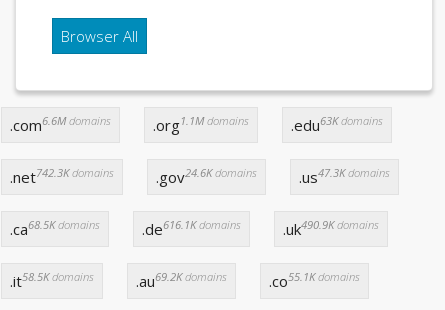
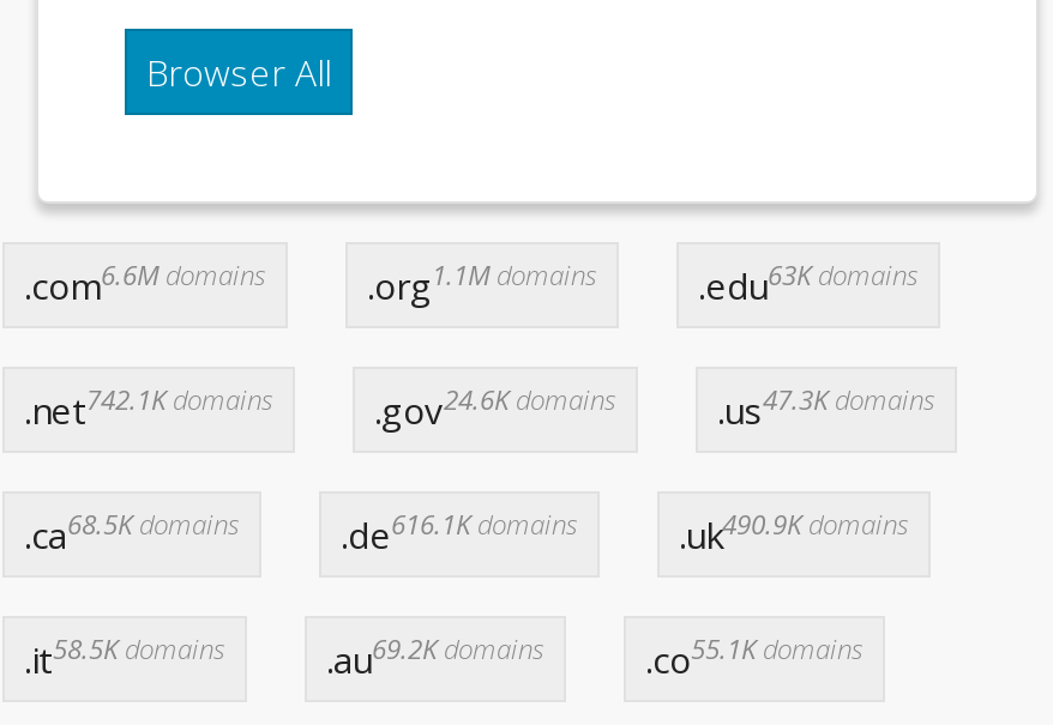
- .net742.3Kdomains
+ .net742.1Kdomains
